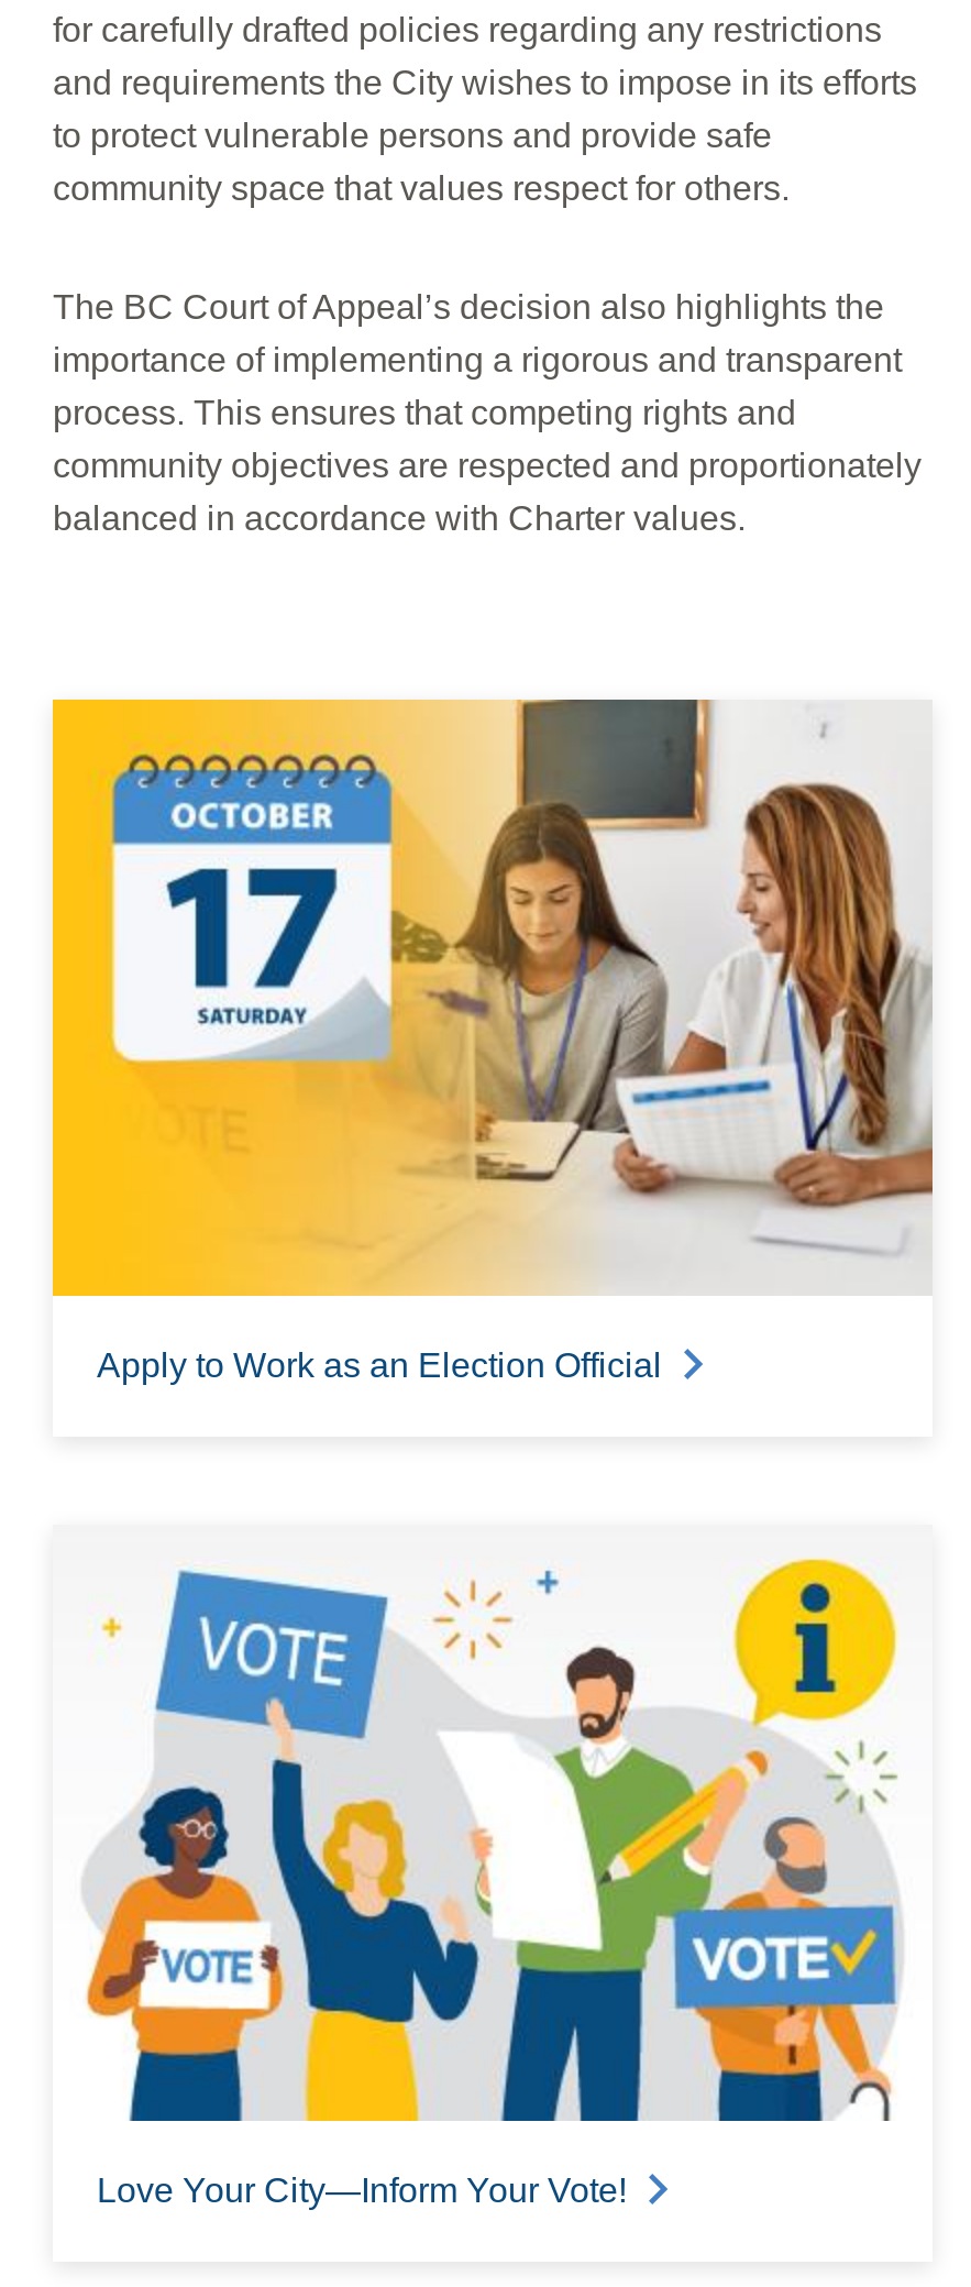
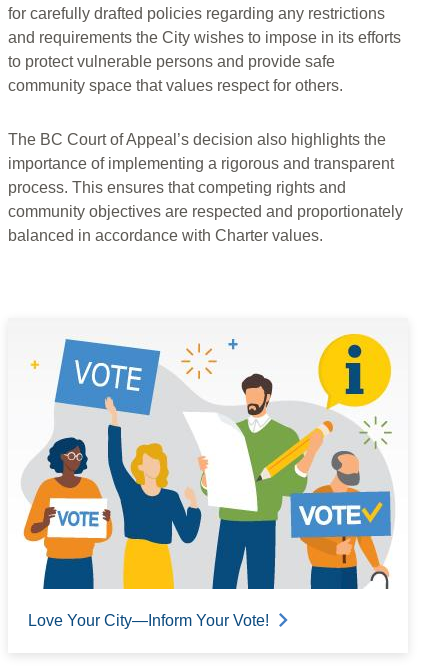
- [image]
- Apply to Work as an Election Official
